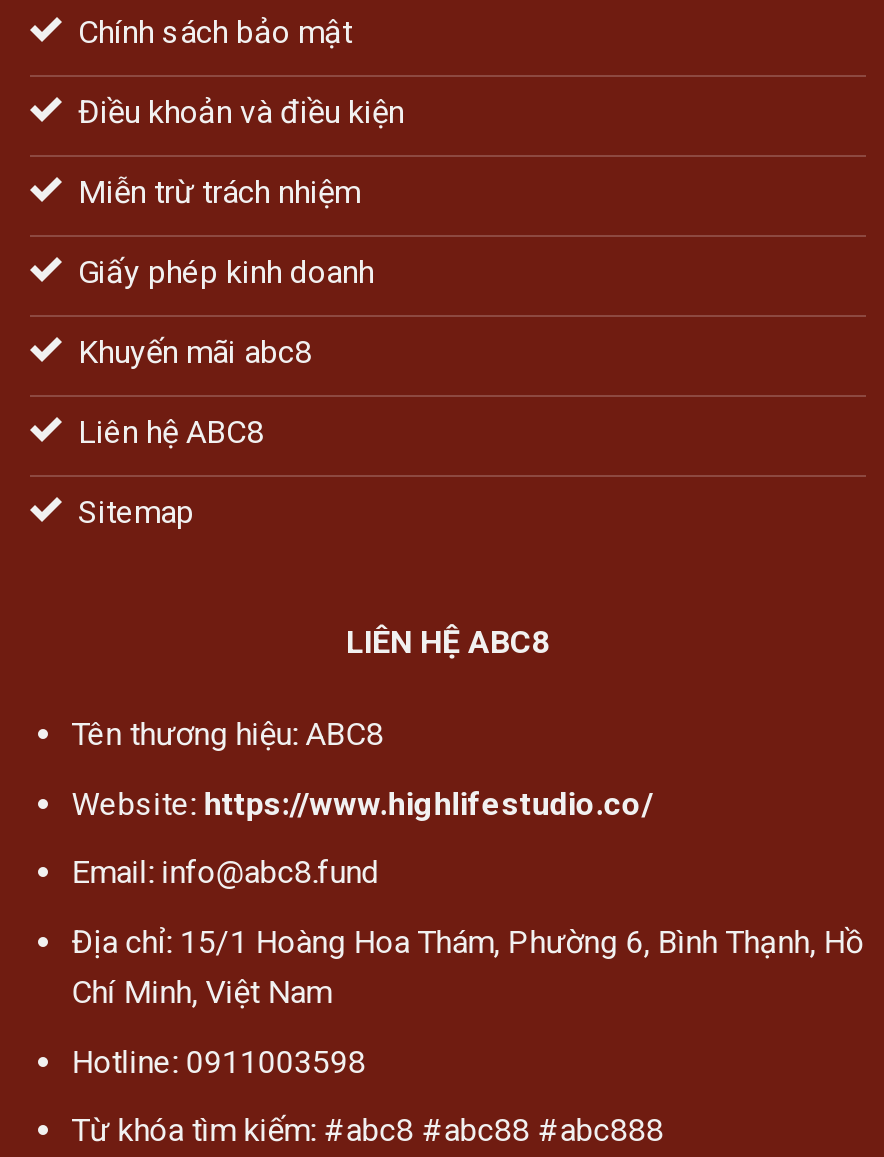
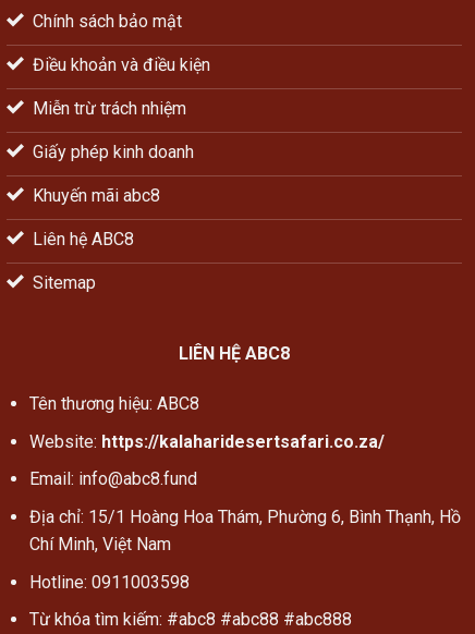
- Website: https://www.highlifestudio.co/
+ Website: https://kalaharidesertsafari.co.za/
